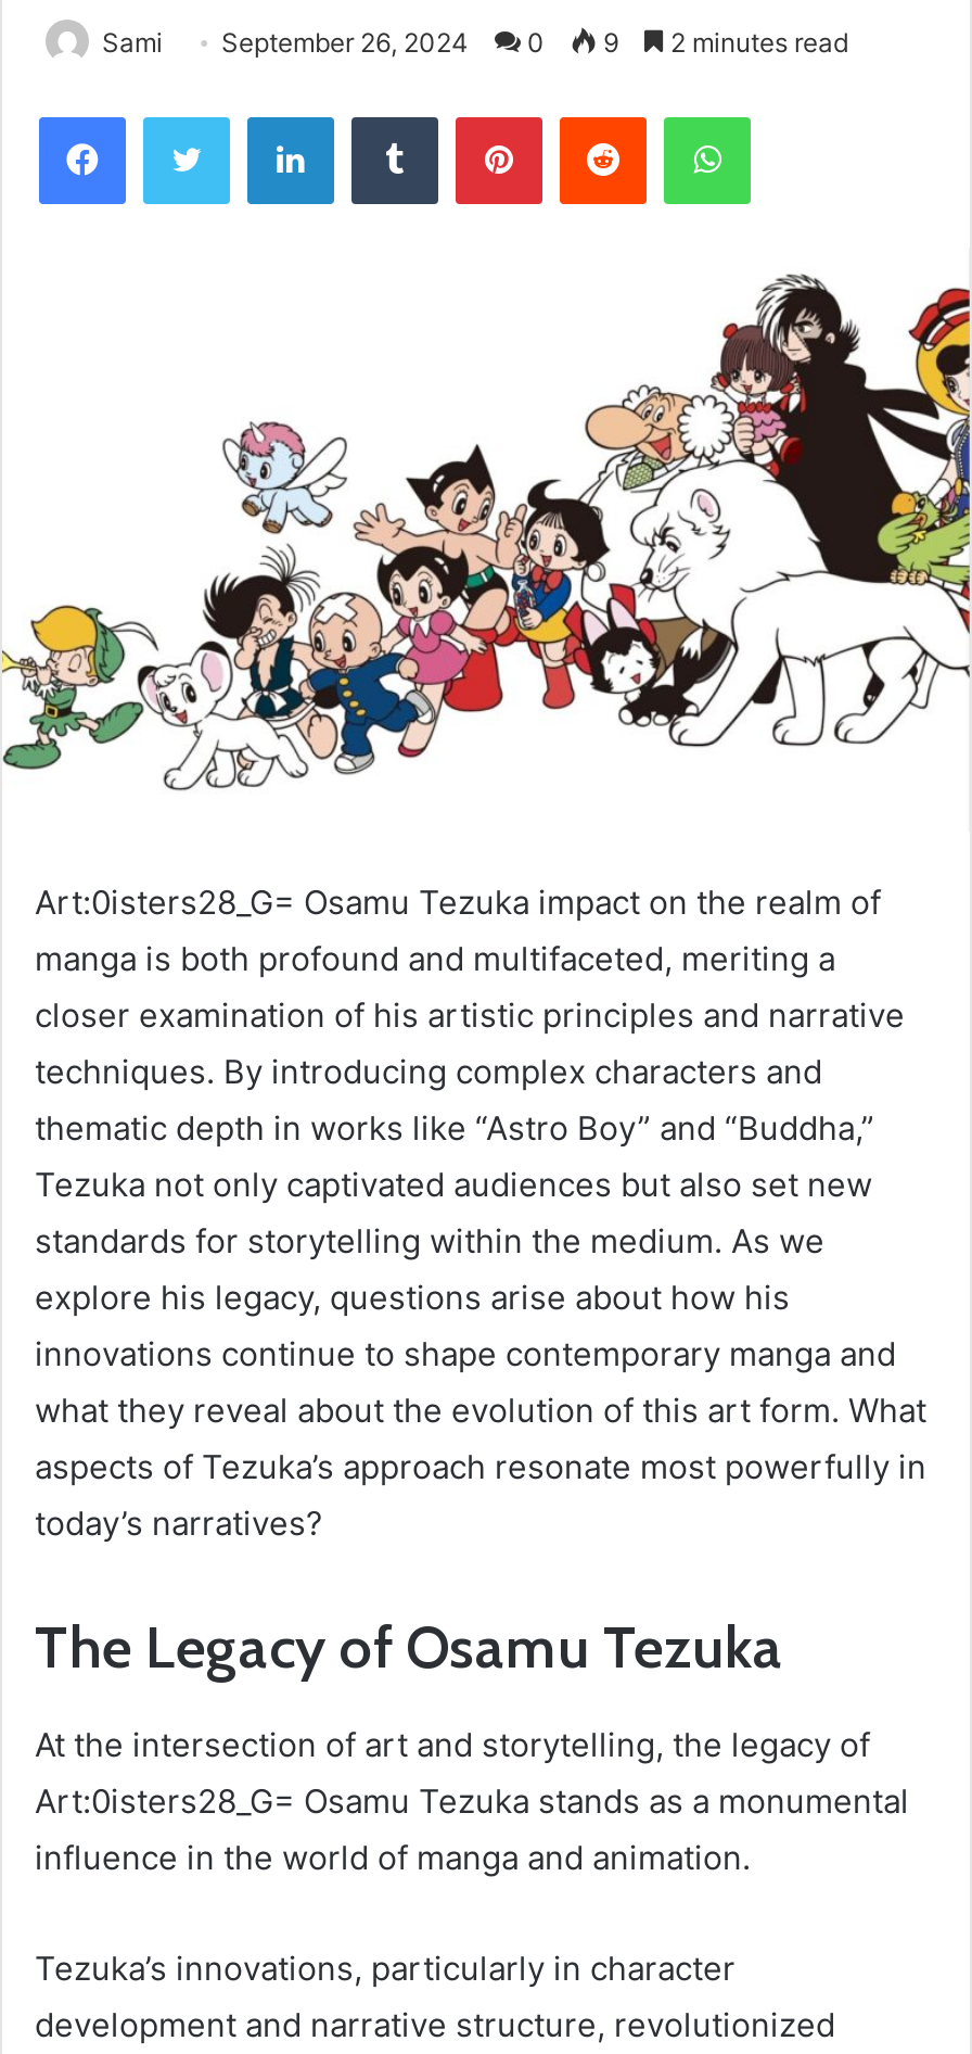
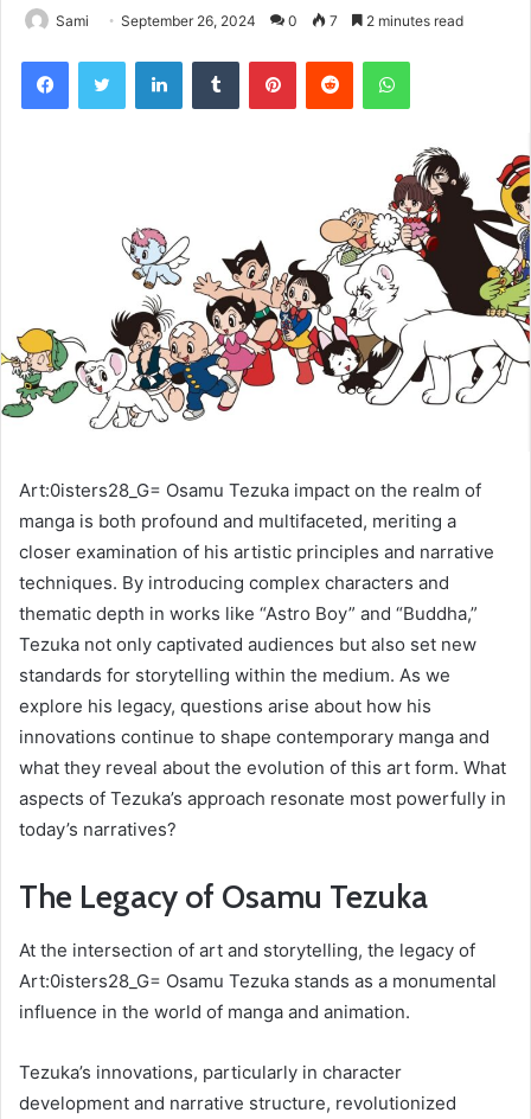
- Sami September 26, 2024 0 9 2 minutes read
+ Sami September 26, 2024 0 7 2 minutes read
